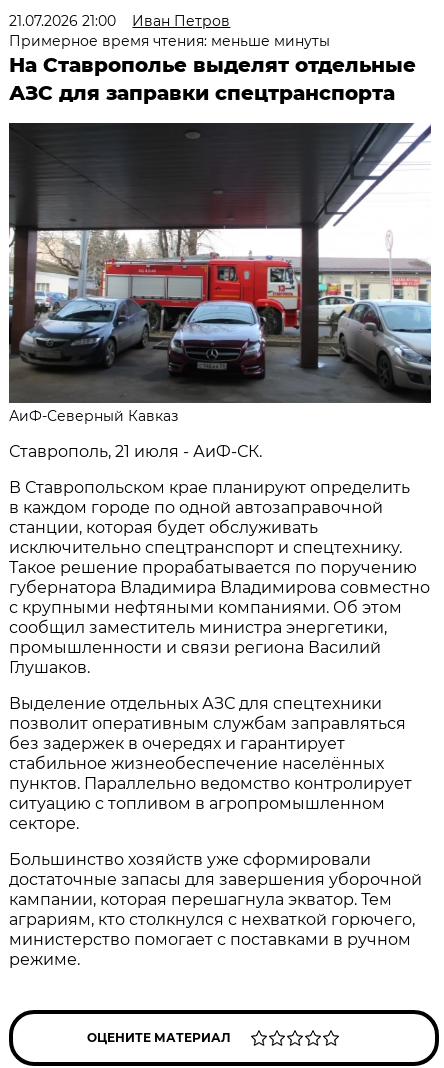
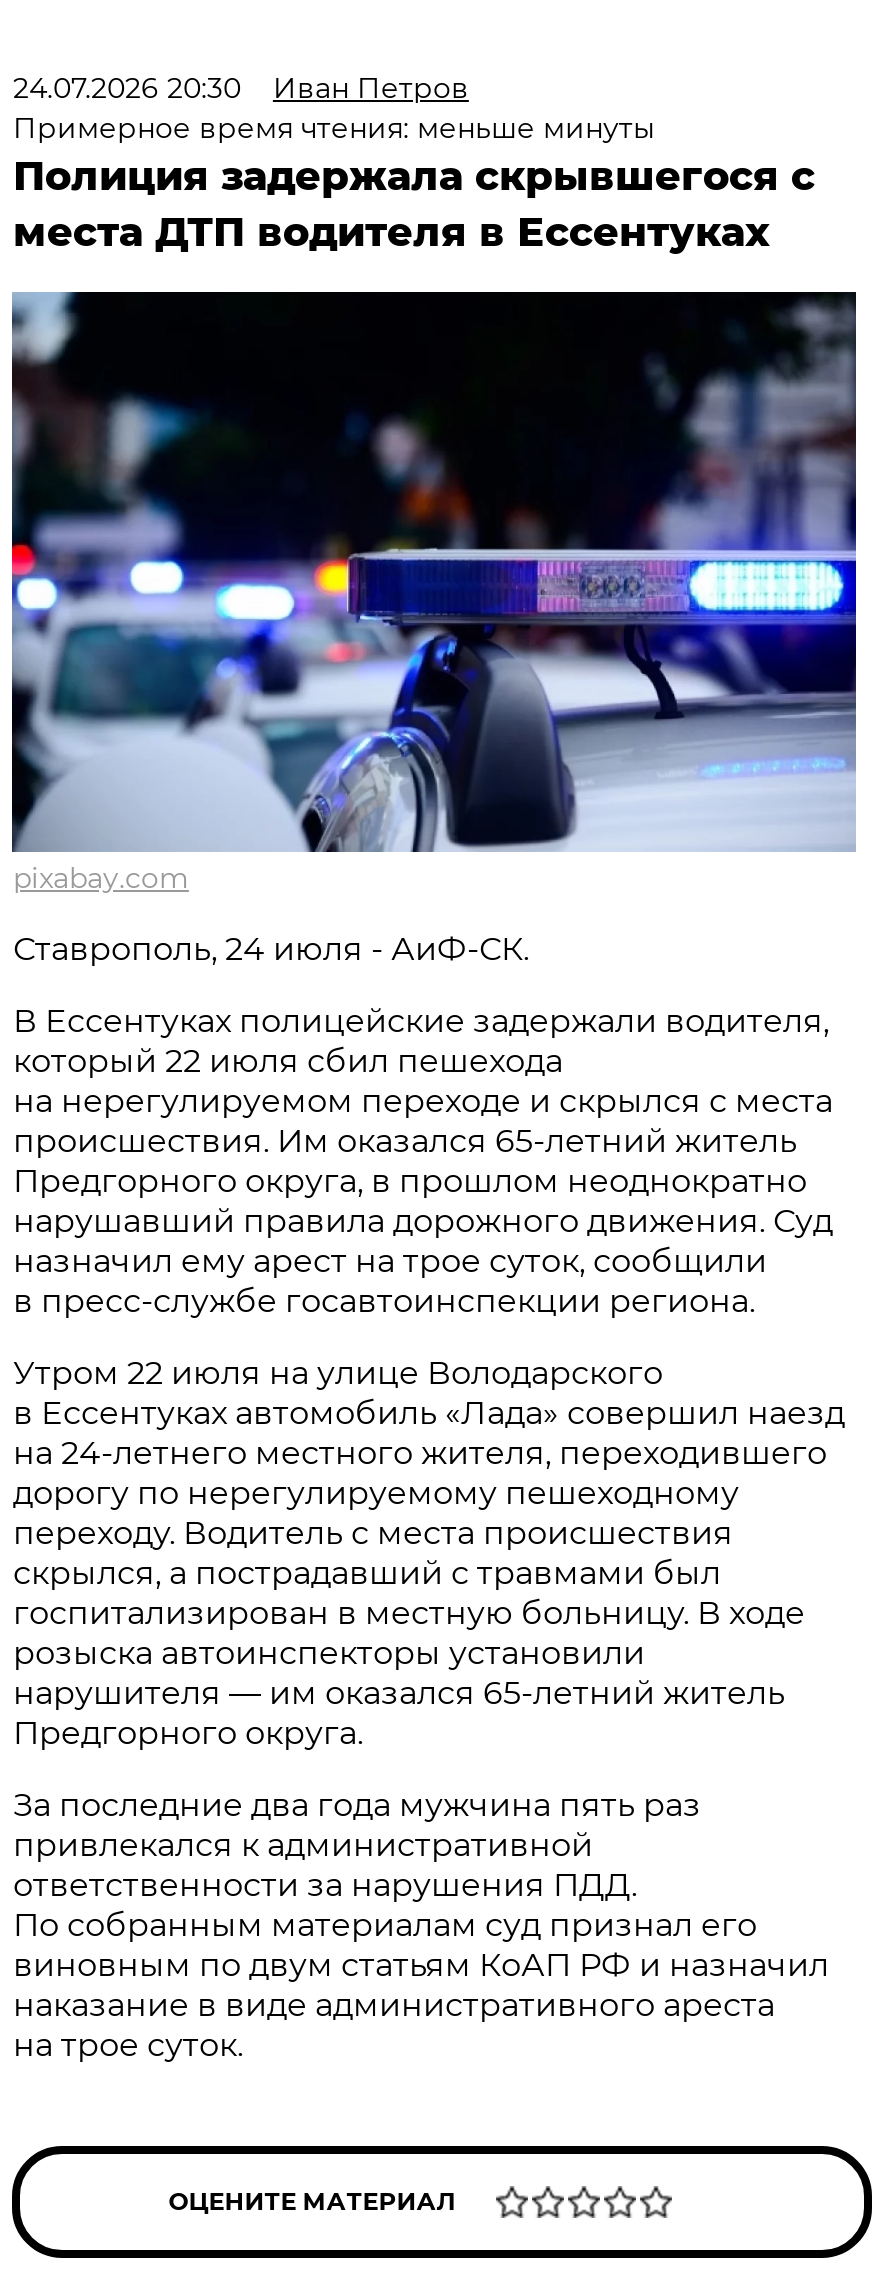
- 21.07.2026 21:00 Иван Петров
+ 24.07.2026 20:30 Иван Петров

- На Ставрополье выделят отдельные
- АЗС для заправки спецтранспорта
+ Полиция задержала скрывшегося с
+ места ДТП водителя в Ессентуках

- [image]
- АиФ-Северный Кавказ
+ [image]
+ pixabay.com

- Ставрополь, 21 июля - АиФ-СК.
+ Ставрополь, 24 июля - АиФ-СК.

- В Ставропольском крае планируют определить
- в каждом городе по одной автозаправочной
- станции, которая будет обслуживать
- исключительно спецтранспорт и спецтехнику.
- Такое решение прорабатывается по поручению
- губернатора Владимира Владимирова совместно
- с крупными нефтяными компаниями. Об этом
- сообщил заместитель министра энергетики,
- промышленности и связи региона Василий
- Глушаков.
+ В Ессентуках полицейские задержали водителя,
+ который 22 июля сбил пешехода
+ на нерегулируемом переходе и скрылся с места
+ происшествия. Им оказался 65-летний житель
+ Предгорного округа, в прошлом неоднократно
+ нарушавший правила дорожного движения. Суд
+ назначил ему арест на трое суток, сообщили
+ в пресс-службе госавтоинспекции региона.

- Выделение отдельных АЗС для спецтехники
- позволит оперативным службам заправляться
- без задержек в очередях и гарантирует
- стабильное жизнеобеспечение населённых
- пунктов. Параллельно ведомство контролирует
- ситуацию с топливом в агропромышленном
- секторе.
+ Утром 22 июля на улице Володарского
+ в Ессентуках автомобиль «Лада» совершил наезд
+ на 24-летнего местного жителя, переходившего
+ дорогу по нерегулируемому пешеходному
+ переходу. Водитель с места происшествия
+ скрылся, а пострадавший с травмами был
+ госпитализирован в местную больницу. В ходе
+ розыска автоинспекторы установили
+ нарушителя — им оказался 65-летний житель
+ Предгорного округа.

- Большинство хозяйств уже сформировали
- достаточные запасы для завершения уборочной
- кампании, которая перешагнула экватор. Тем
- аграриям, кто столкнулся с нехваткой горючего,
- министерство помогает с поставками в ручном
- режиме.
+ За последние два года мужчина пять раз
+ привлекался к административной
+ ответственности за нарушения ПДД.
+ По собранным материалам суд признал его
+ виновным по двум статьям КоАП РФ и назначил
+ наказание в виде административного ареста
+ на трое суток.
